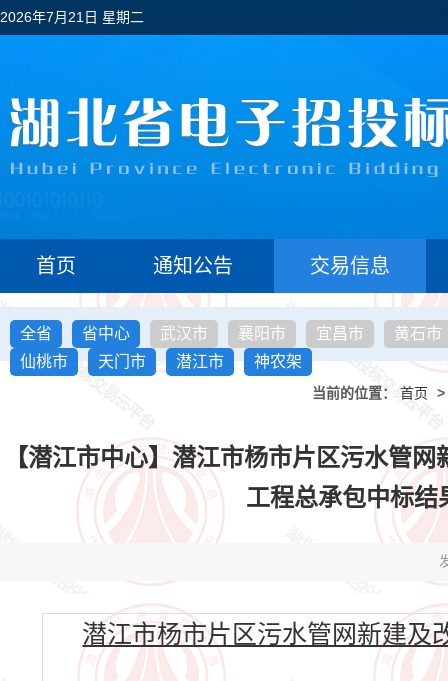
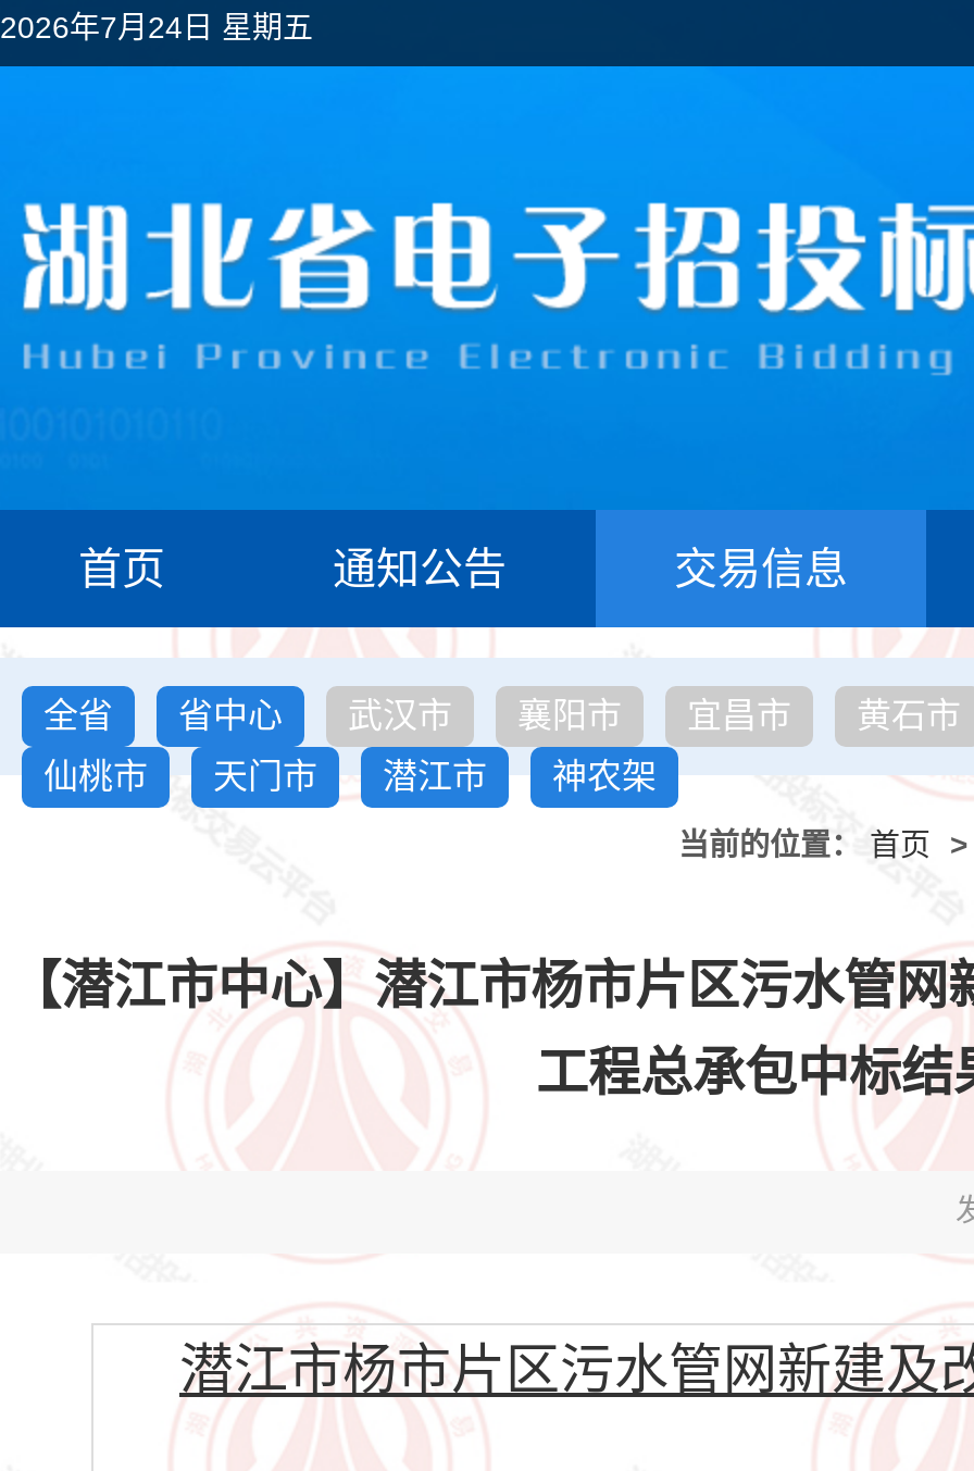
- 2026年7月21日 星期二
+ 2026年7月24日 星期五
